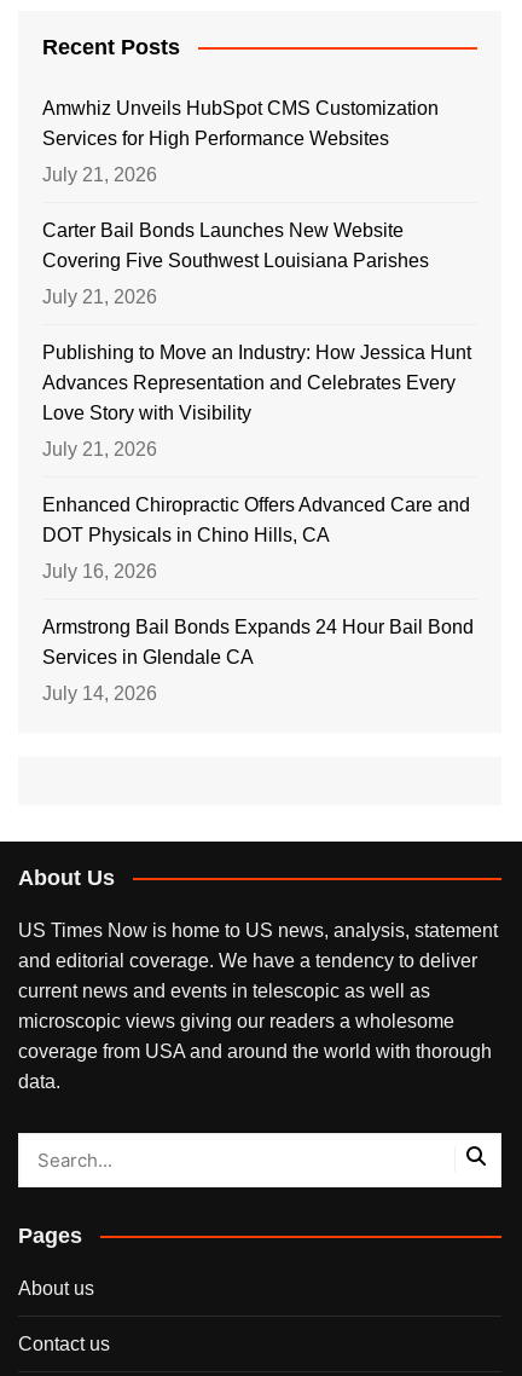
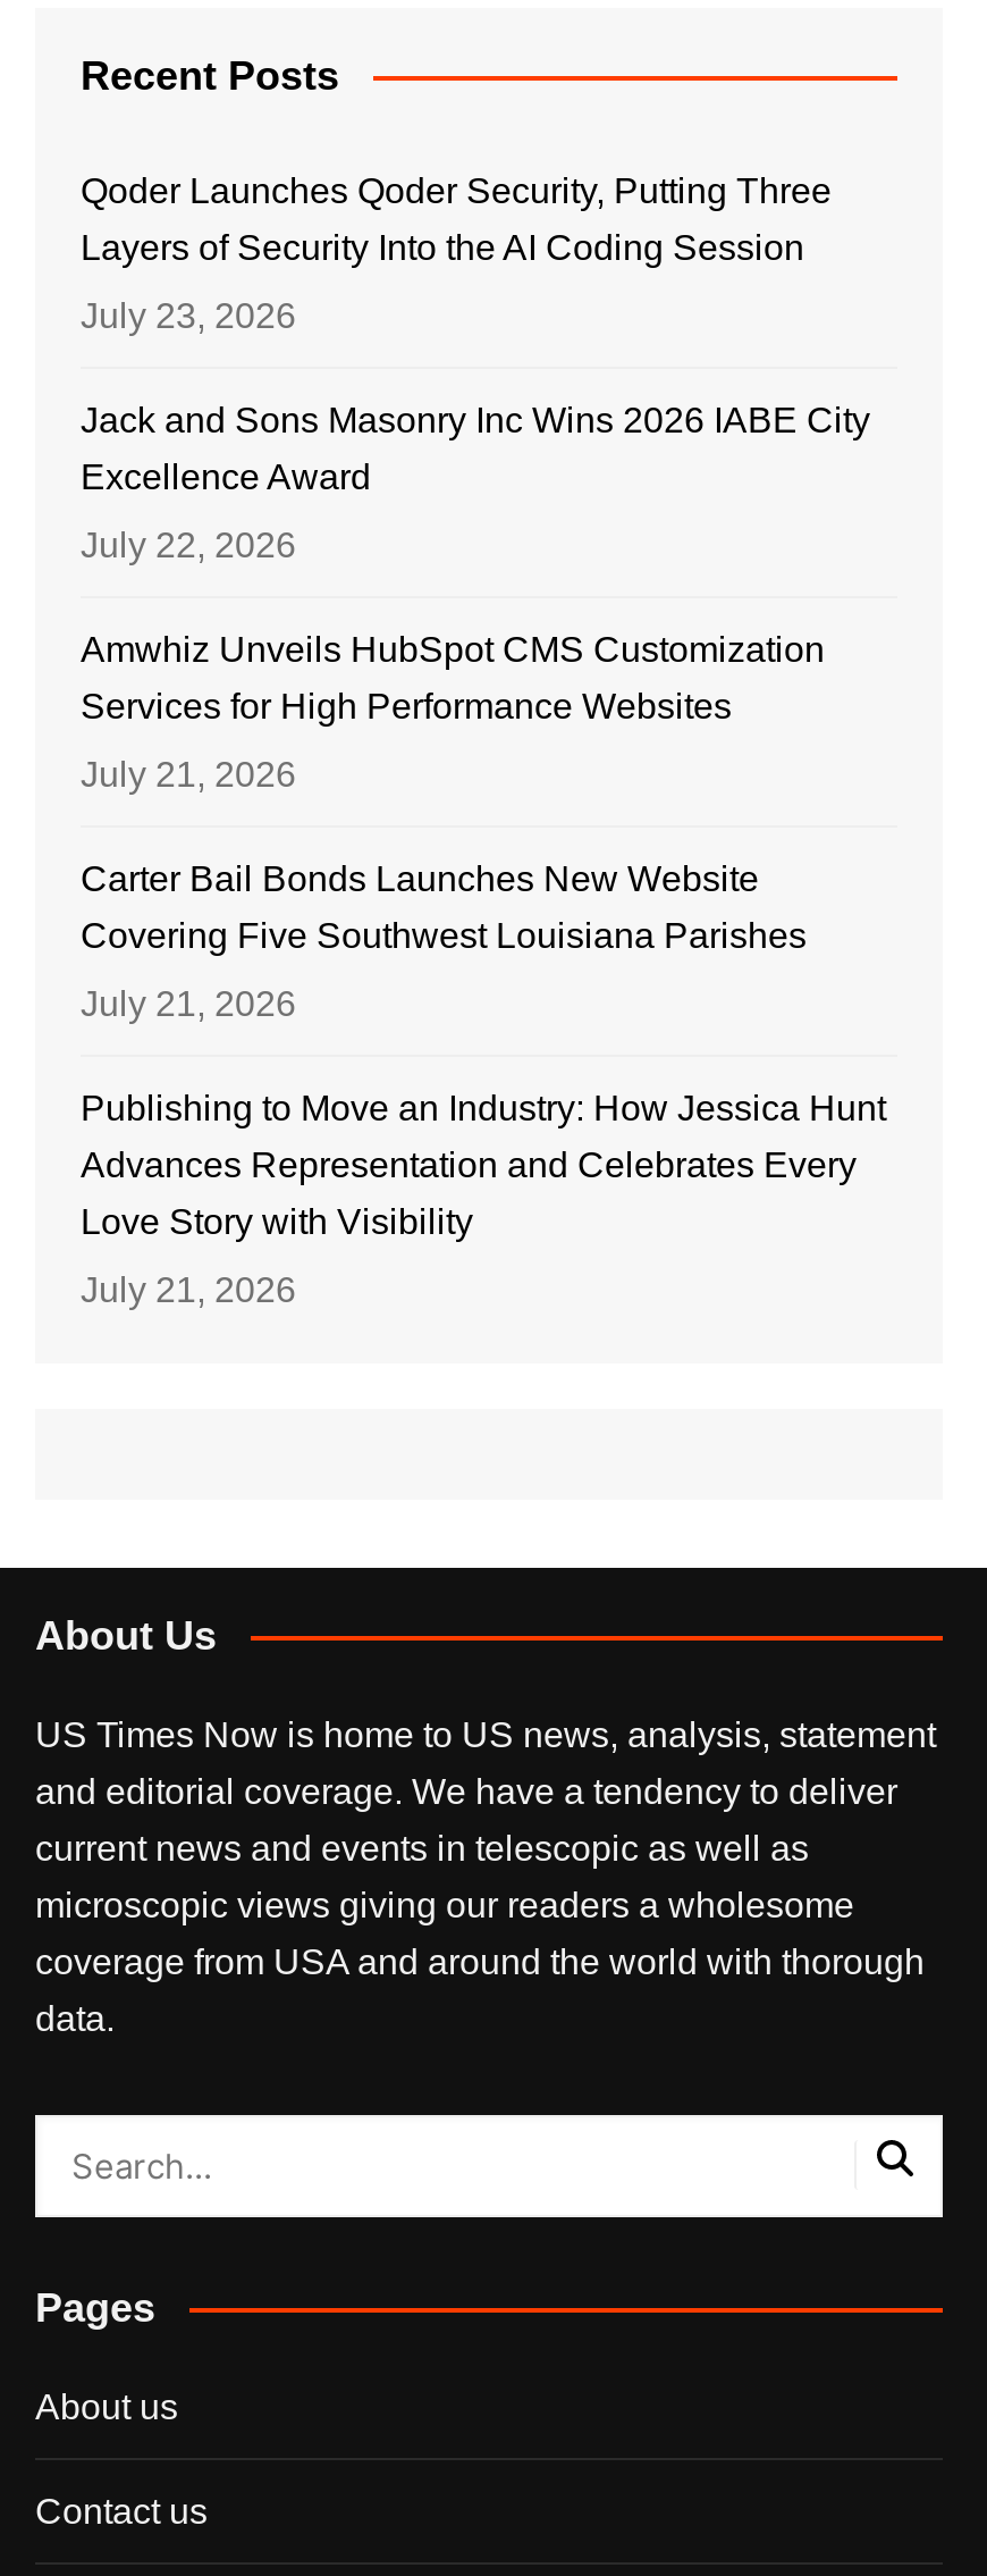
+ Qoder Launches Qoder Security, Putting Three
+ Layers of Security Into the AI Coding Session
+ July 23, 2026
+ Jack and Sons Masonry Inc Wins 2026 IABE City
+ Excellence Award
+ July 22, 2026

moved down: Amwhiz Unveils HubSpot CMS Customization | Services for High Performance Websites | July 21, 2026 | ... | Love Story with Visibility | July 21, 2026

- Enhanced Chiropractic Offers Advanced Care and
- DOT Physicals in Chino Hills, CA
- July 16, 2026
- Armstrong Bail Bonds Expands 24 Hour Bail Bond
- Services in Glendale CA
- July 14, 2026
